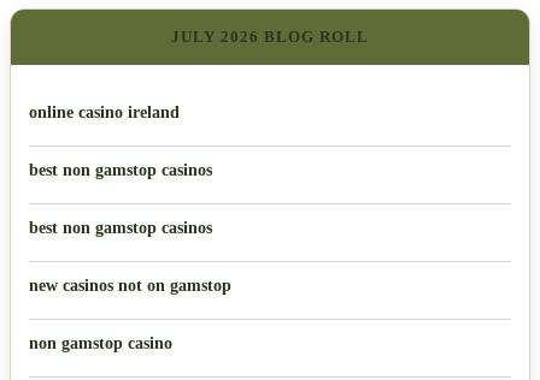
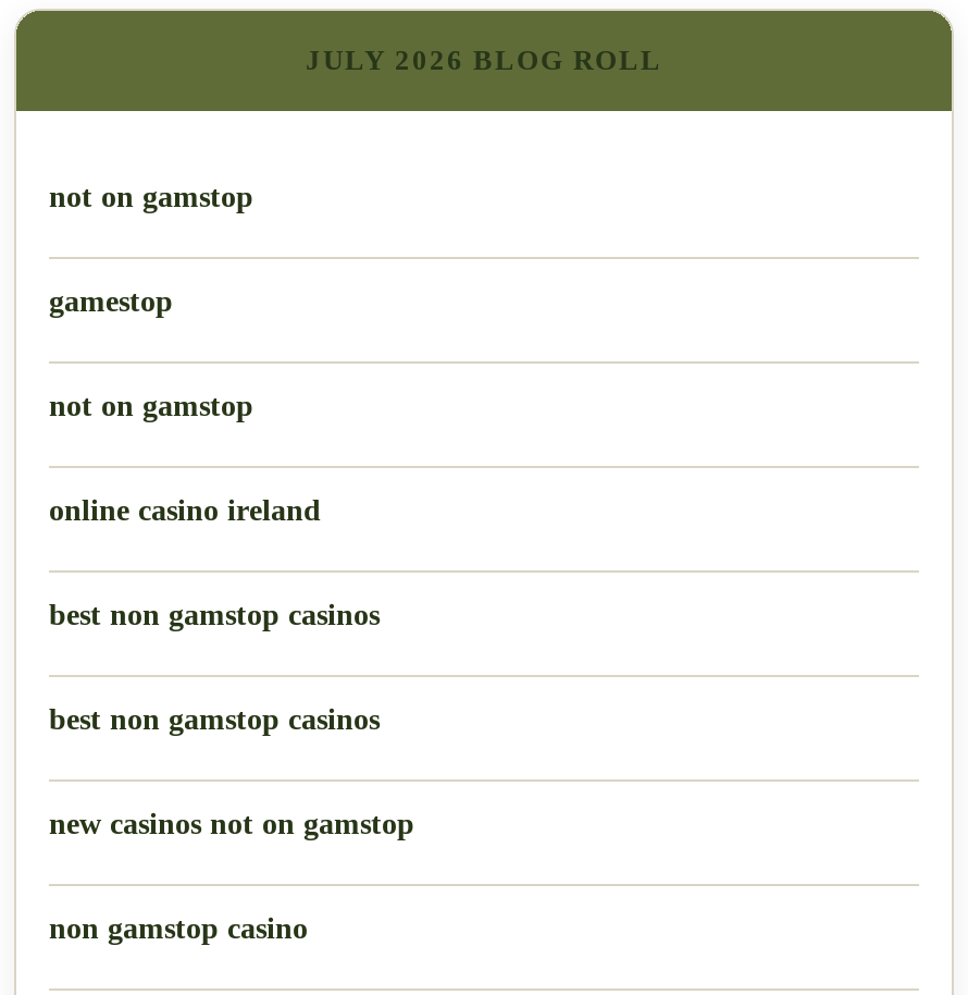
+ not on gamstop
+ gamestop
+ not on gamstop
